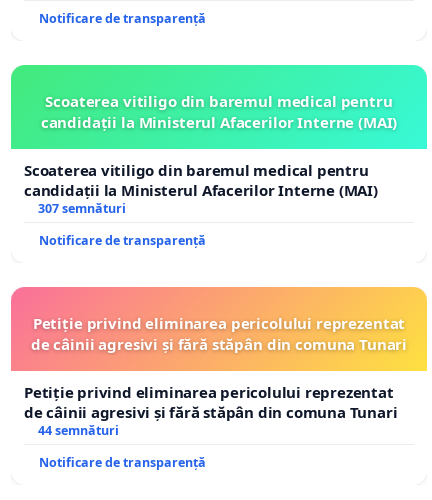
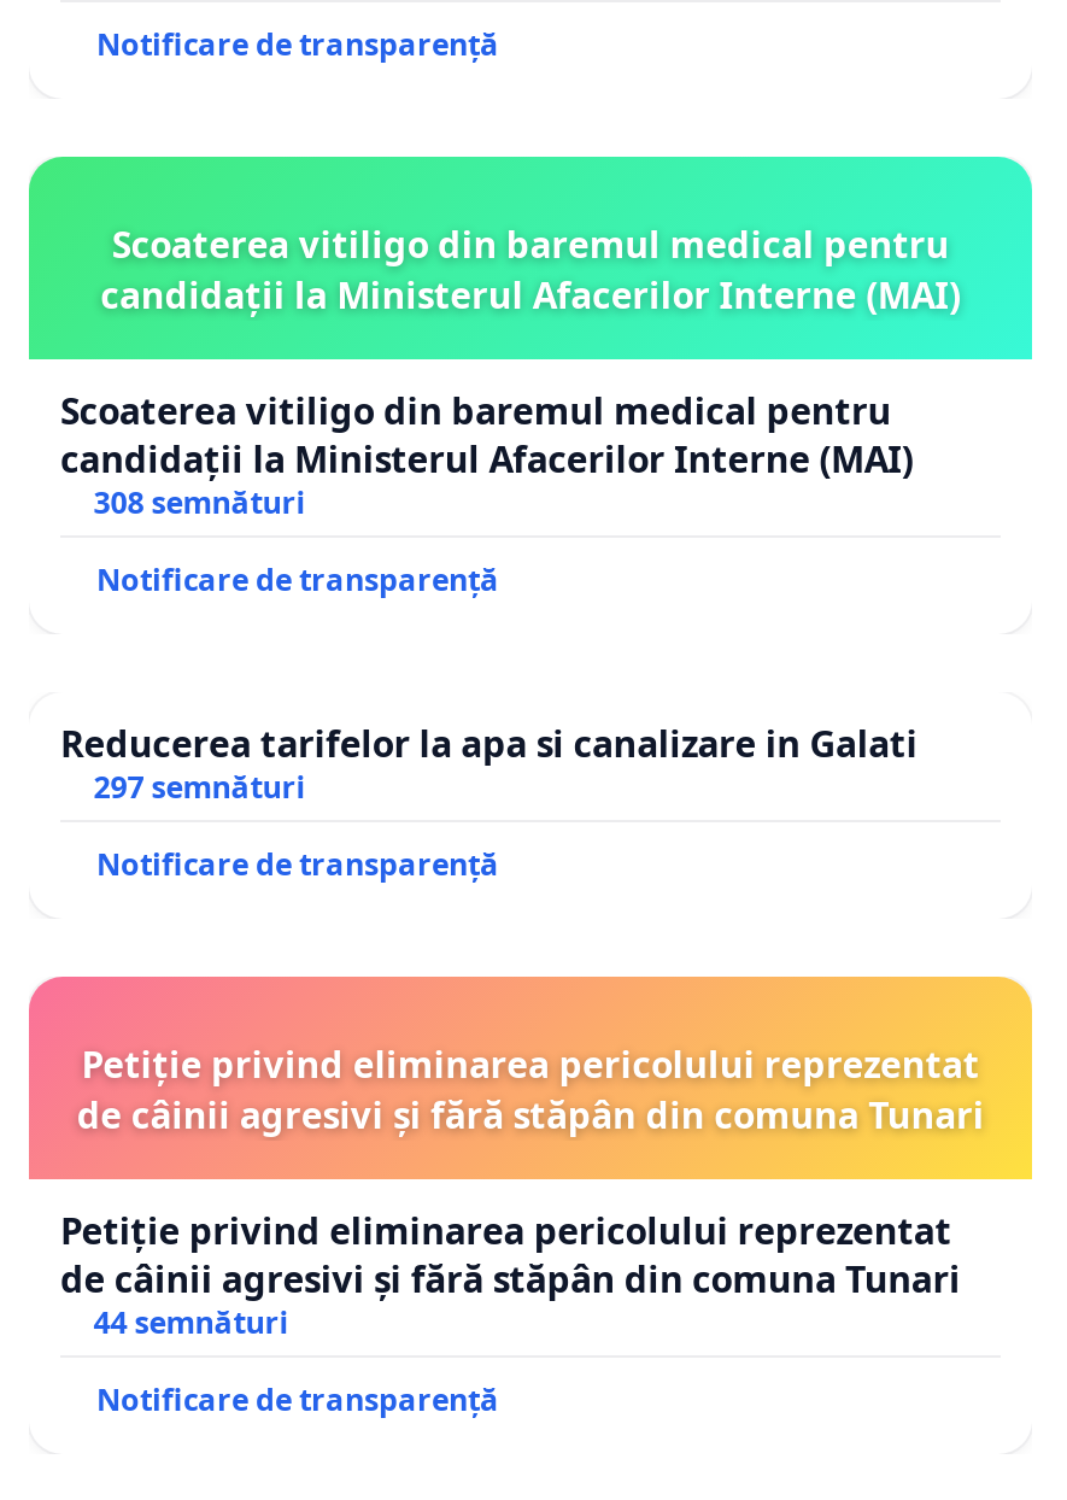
- 307 semnături
+ 308 semnături
+ Notificare de transparență
+ Reducerea tarifelor la apa si canalizare in Galati
+ 297 semnături
